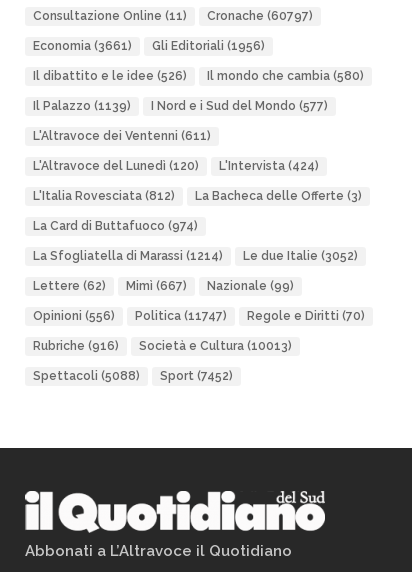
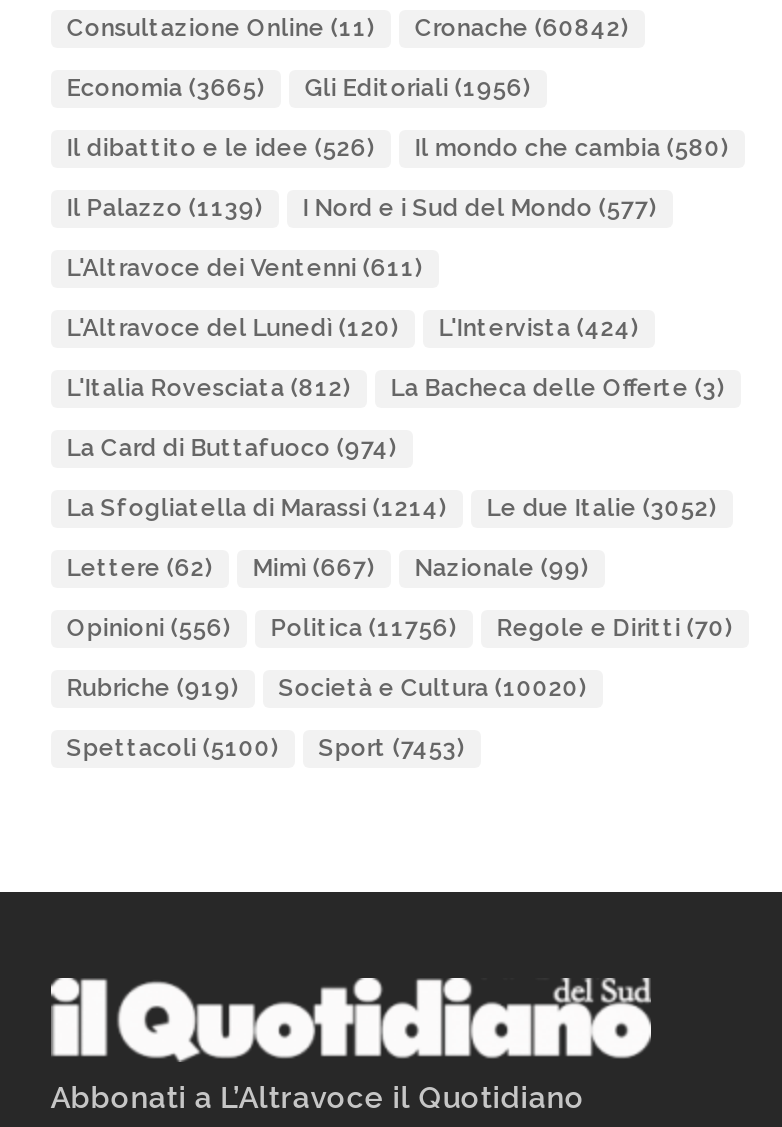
- Consultazione Online (11) Cronache (60797)
+ Consultazione Online (11) Cronache (60842)

- Economia (3661) Gli Editoriali (1956)
+ Economia (3665) Gli Editoriali (1956)

- Opinioni (556) Politica (11747) Regole e Diritti (70)
+ Opinioni (556) Politica (11756) Regole e Diritti (70)

- Rubriche (916)
+ Rubriche (919)

- Società e Cultura (10013)
+ Società e Cultura (10020)

- Spettacoli (5088)
+ Spettacoli (5100)

- Sport (7452)
+ Sport (7453)
